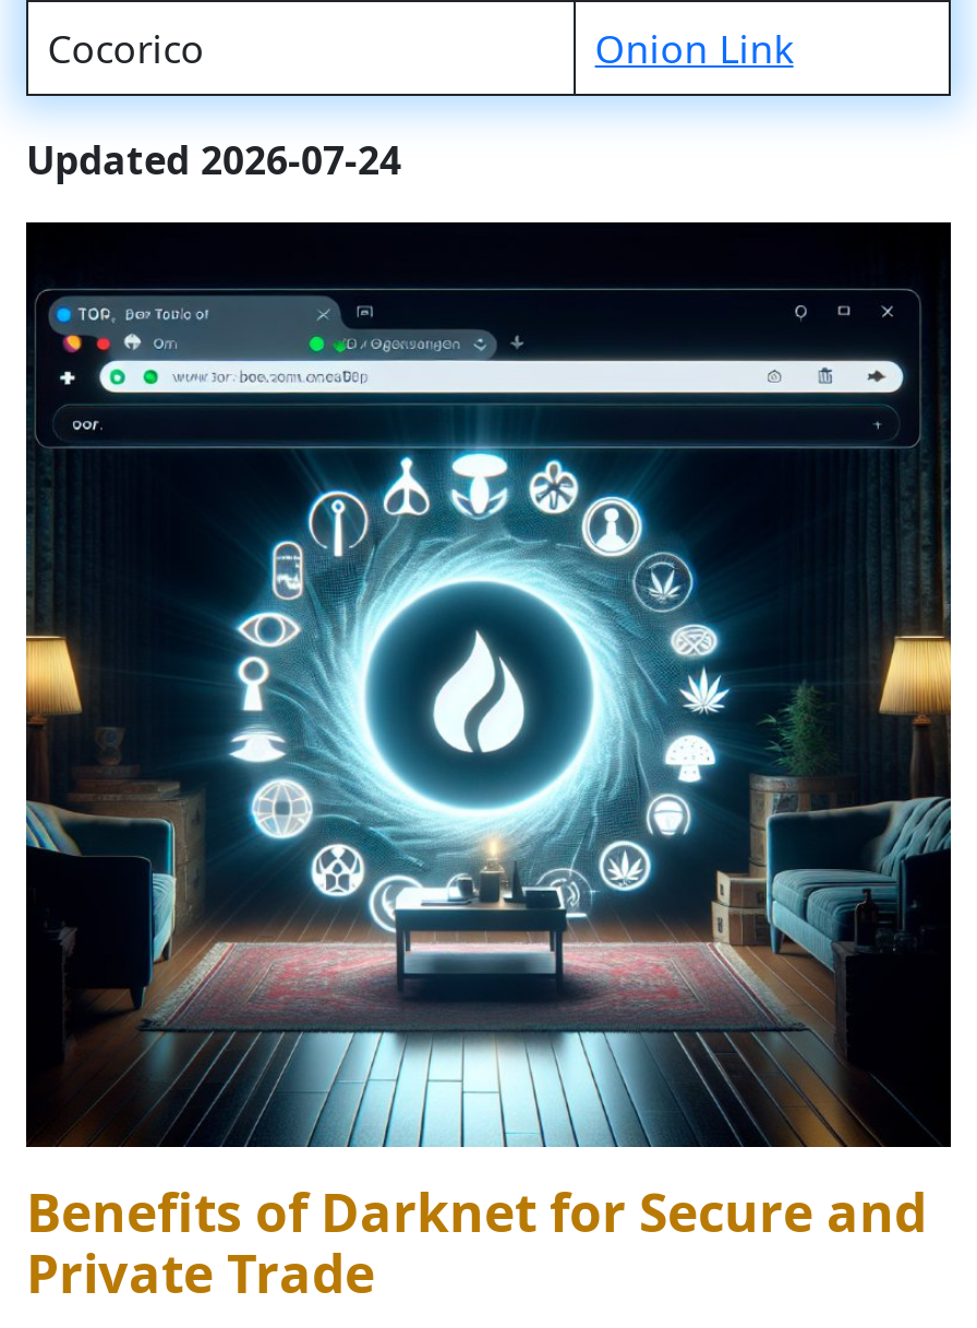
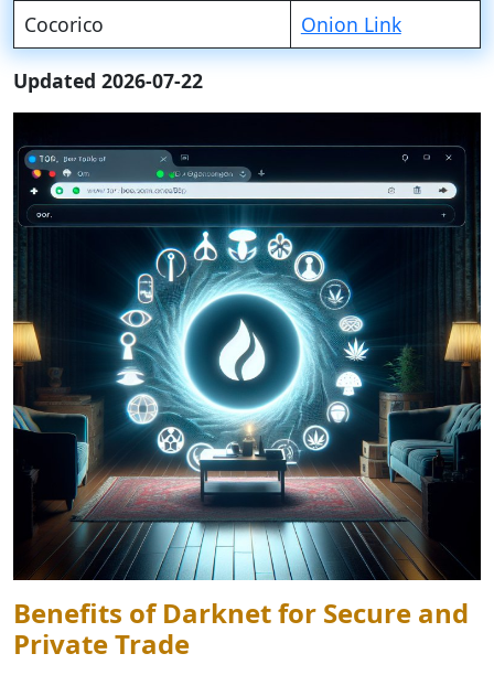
- Updated 2026-07-24
+ Updated 2026-07-22
